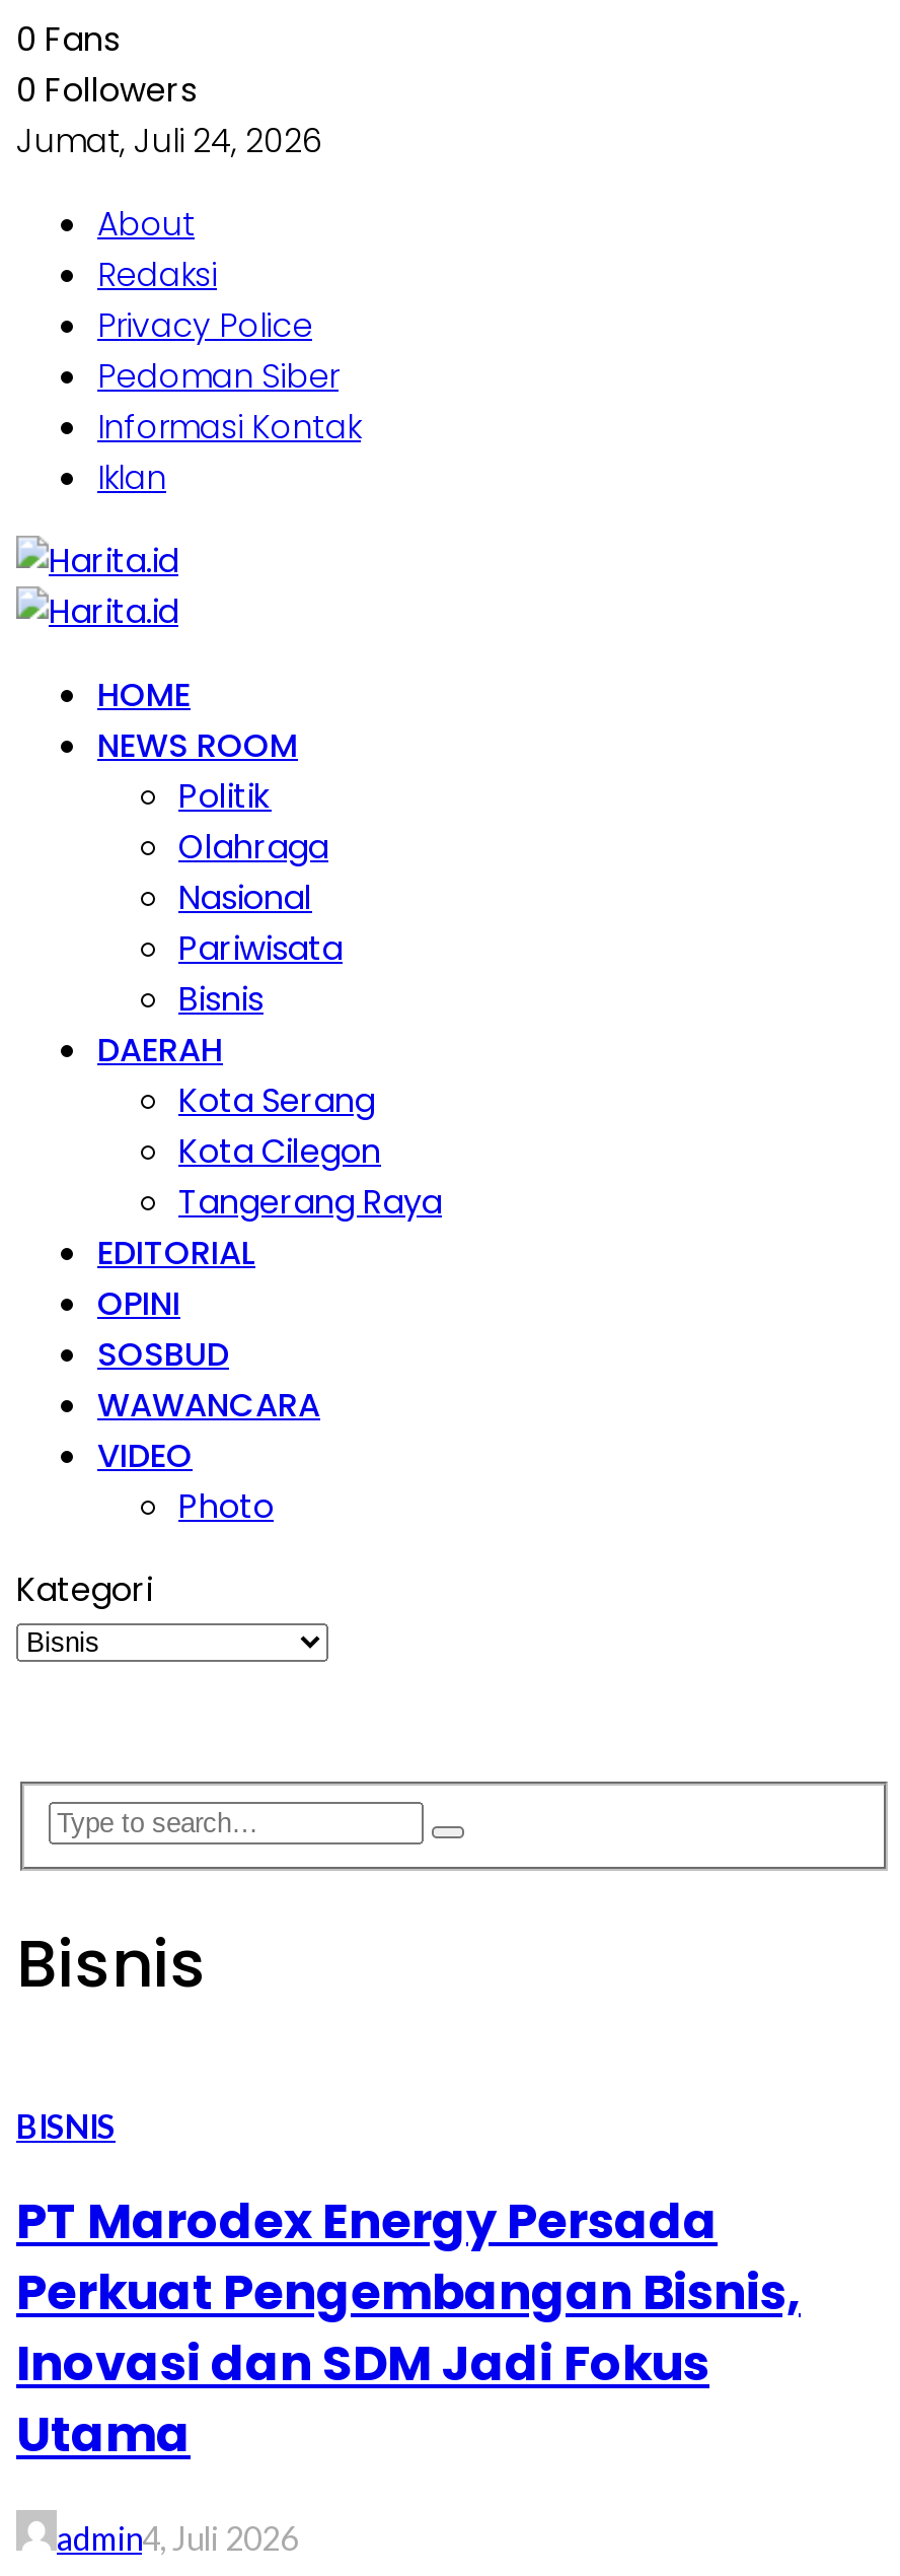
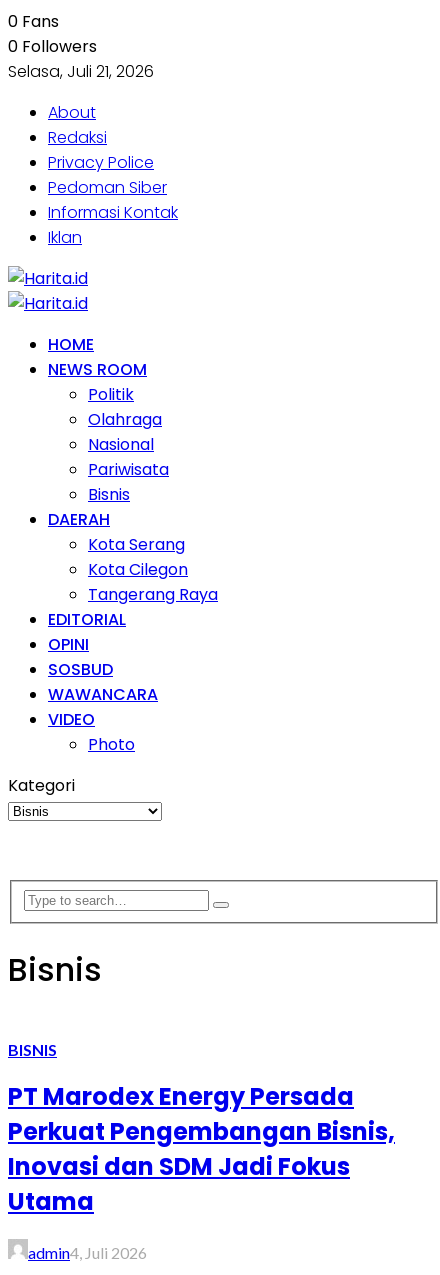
- Jumat, Juli 24, 2026
+ Selasa, Juli 21, 2026
